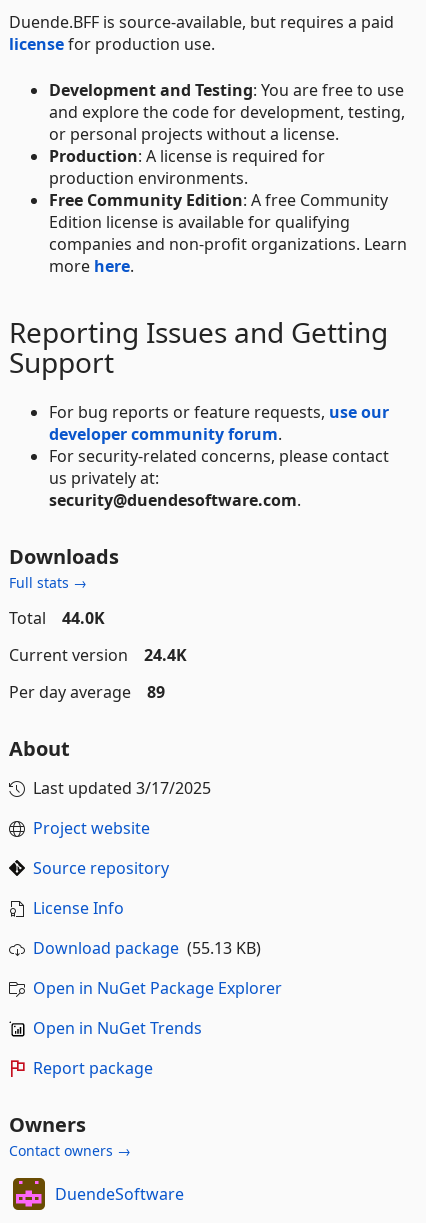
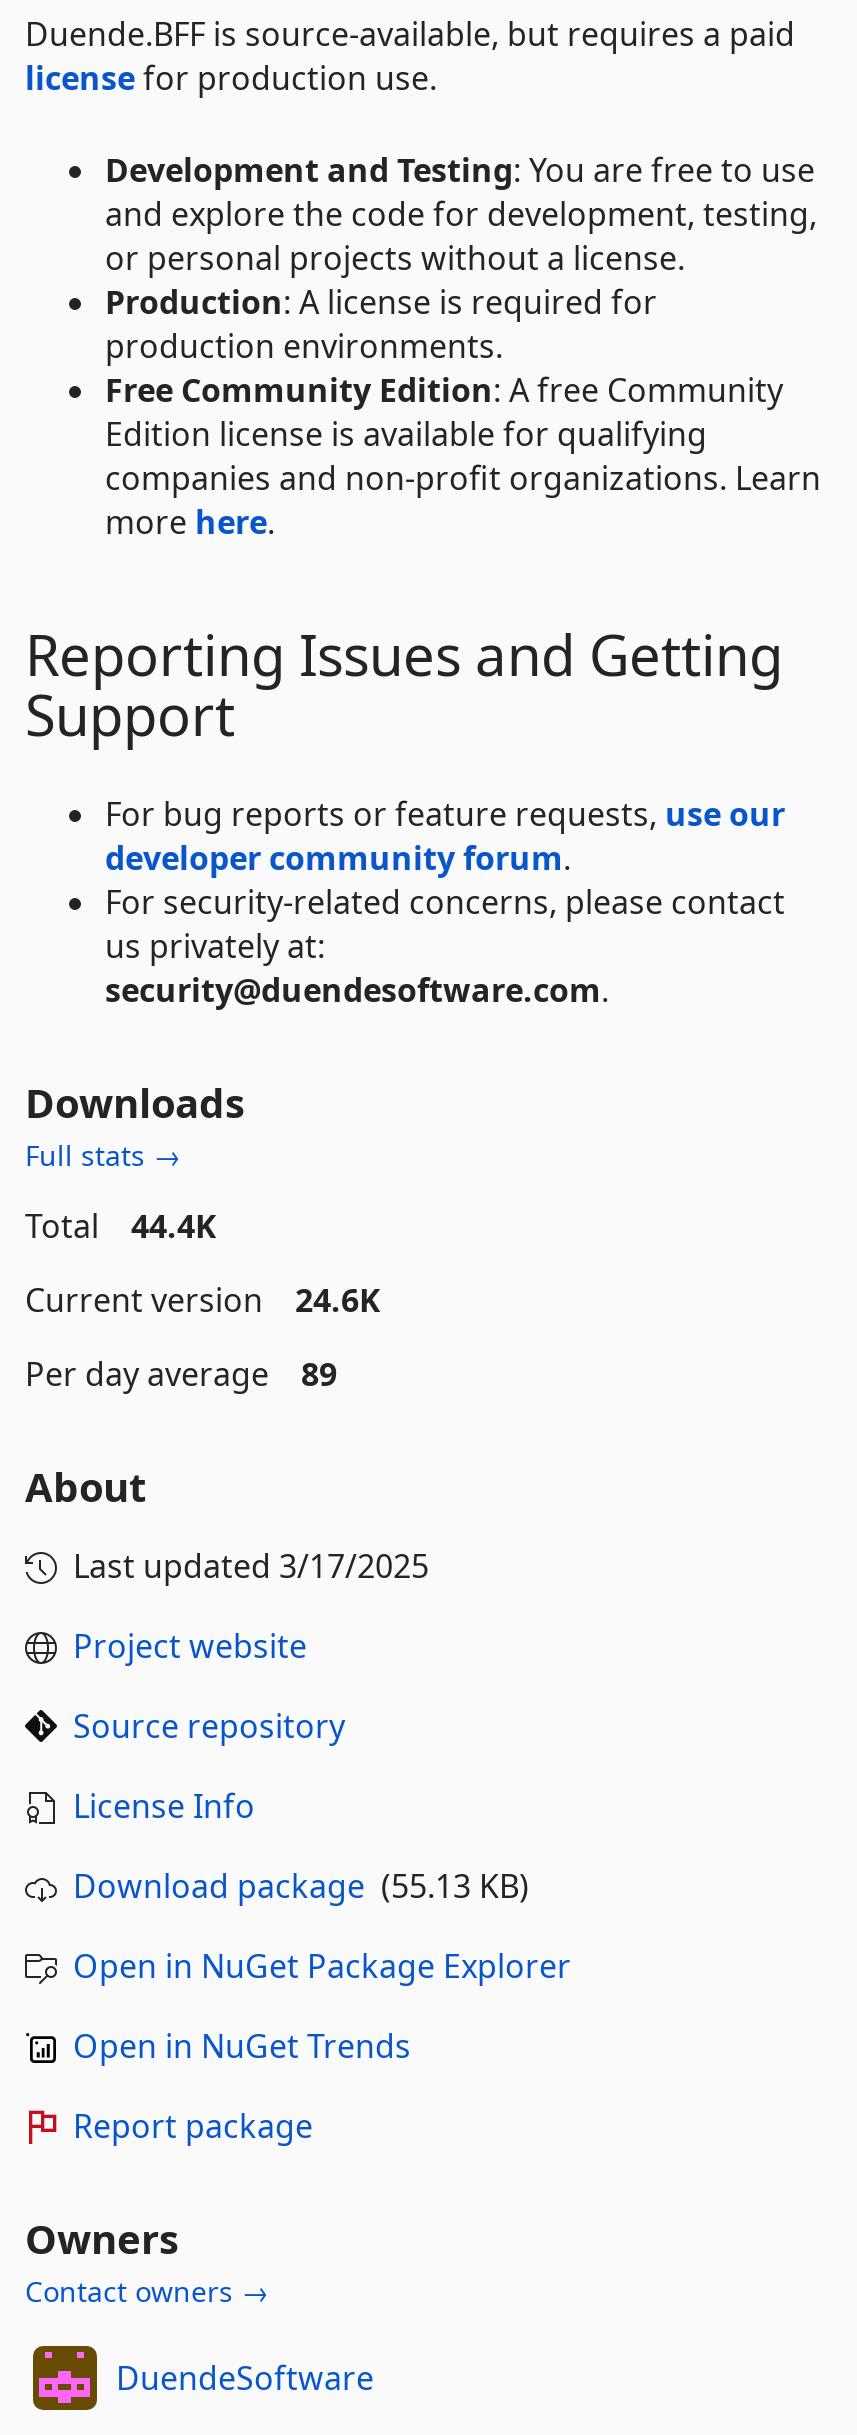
- Total 44.0K
+ Total 44.4K

- Current version 24.4K
+ Current version 24.6K
